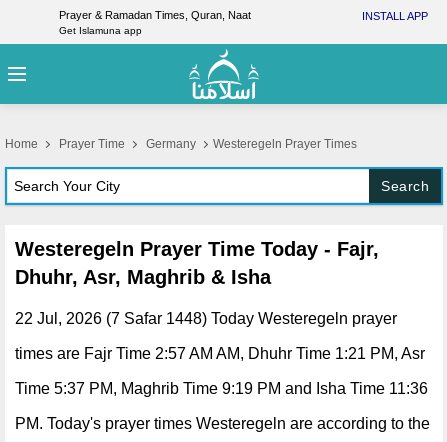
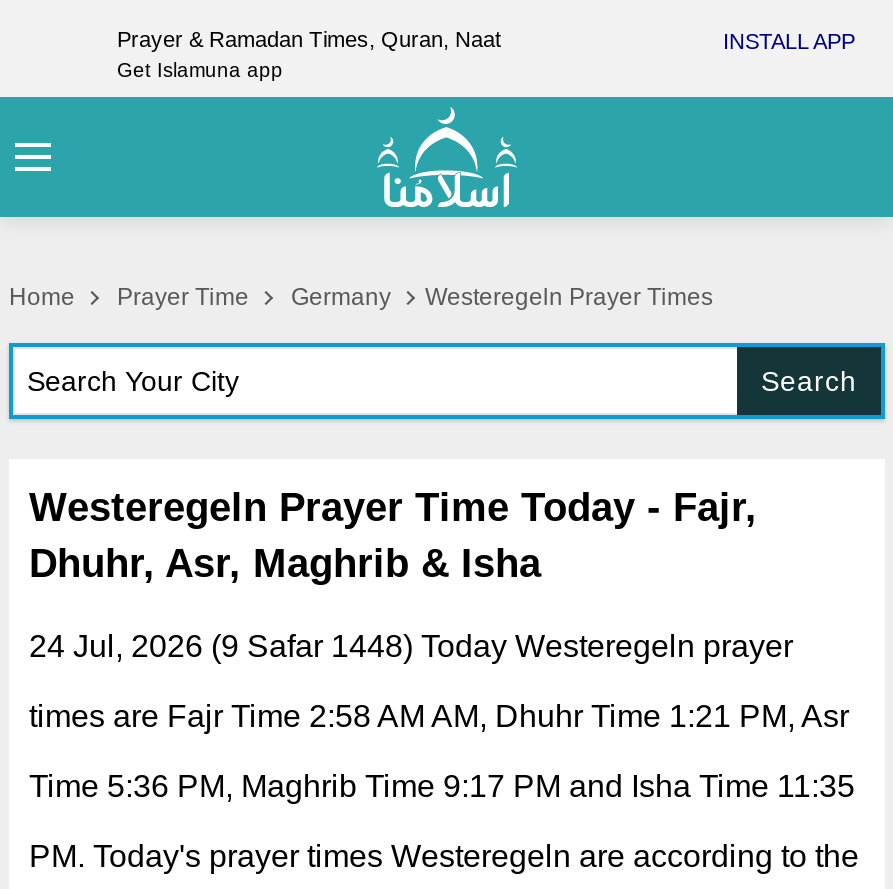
- 22 Jul, 2026 (7 Safar 1448) Today Westeregeln prayer
+ 24 Jul, 2026 (9 Safar 1448) Today Westeregeln prayer

- times are Fajr Time 2:57 AM AM, Dhuhr Time 1:21 PM, Asr
+ times are Fajr Time 2:58 AM AM, Dhuhr Time 1:21 PM, Asr

- Time 5:37 PM, Maghrib Time 9:19 PM and Isha Time 11:36
+ Time 5:36 PM, Maghrib Time 9:17 PM and Isha Time 11:35
